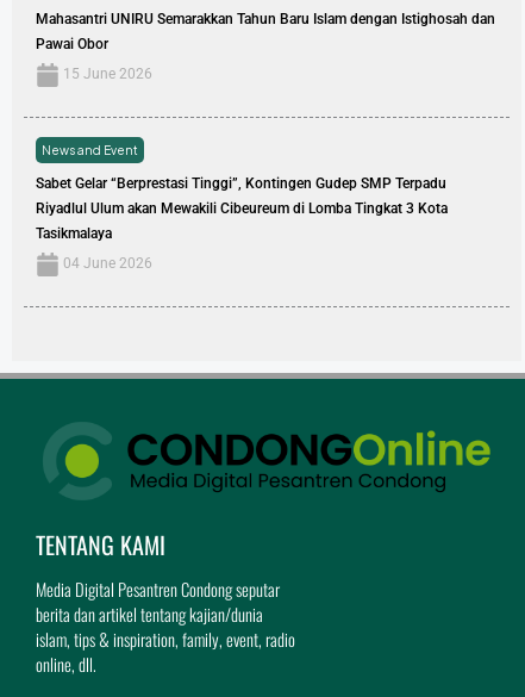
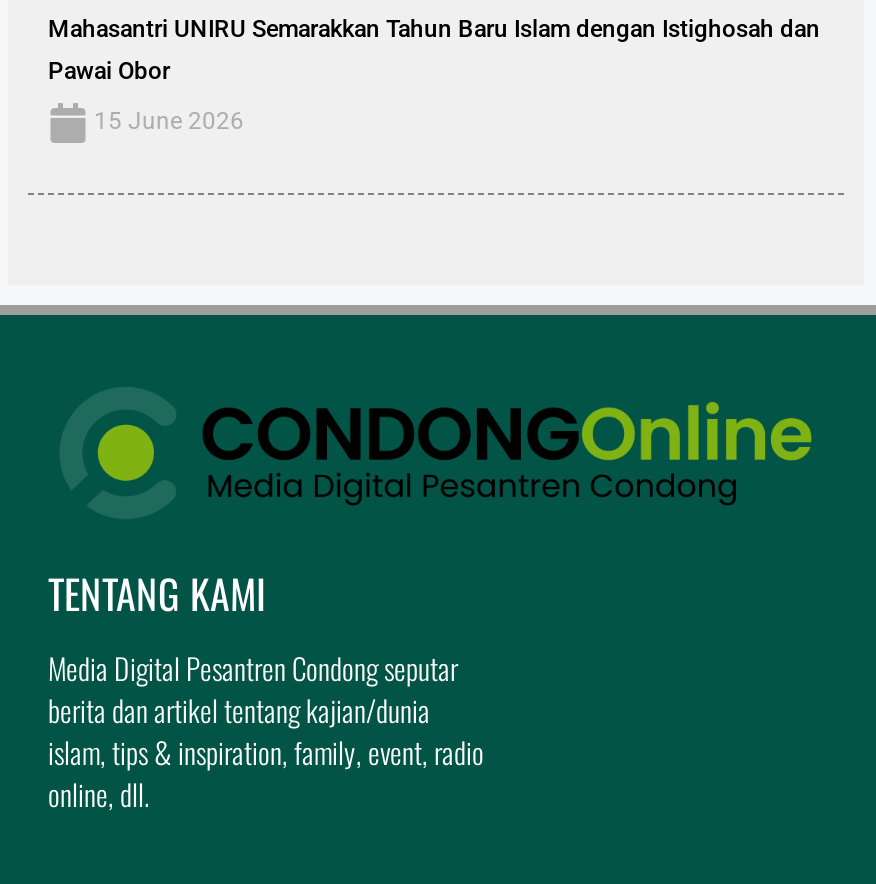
- News and Event
- Sabet Gelar “Berprestasi Tinggi”, Kontingen Gudep SMP Terpadu
- Riyadlul Ulum akan Mewakili Cibeureum di Lomba Tingkat 3 Kota
- Tasikmalaya
- 04 June 2026
